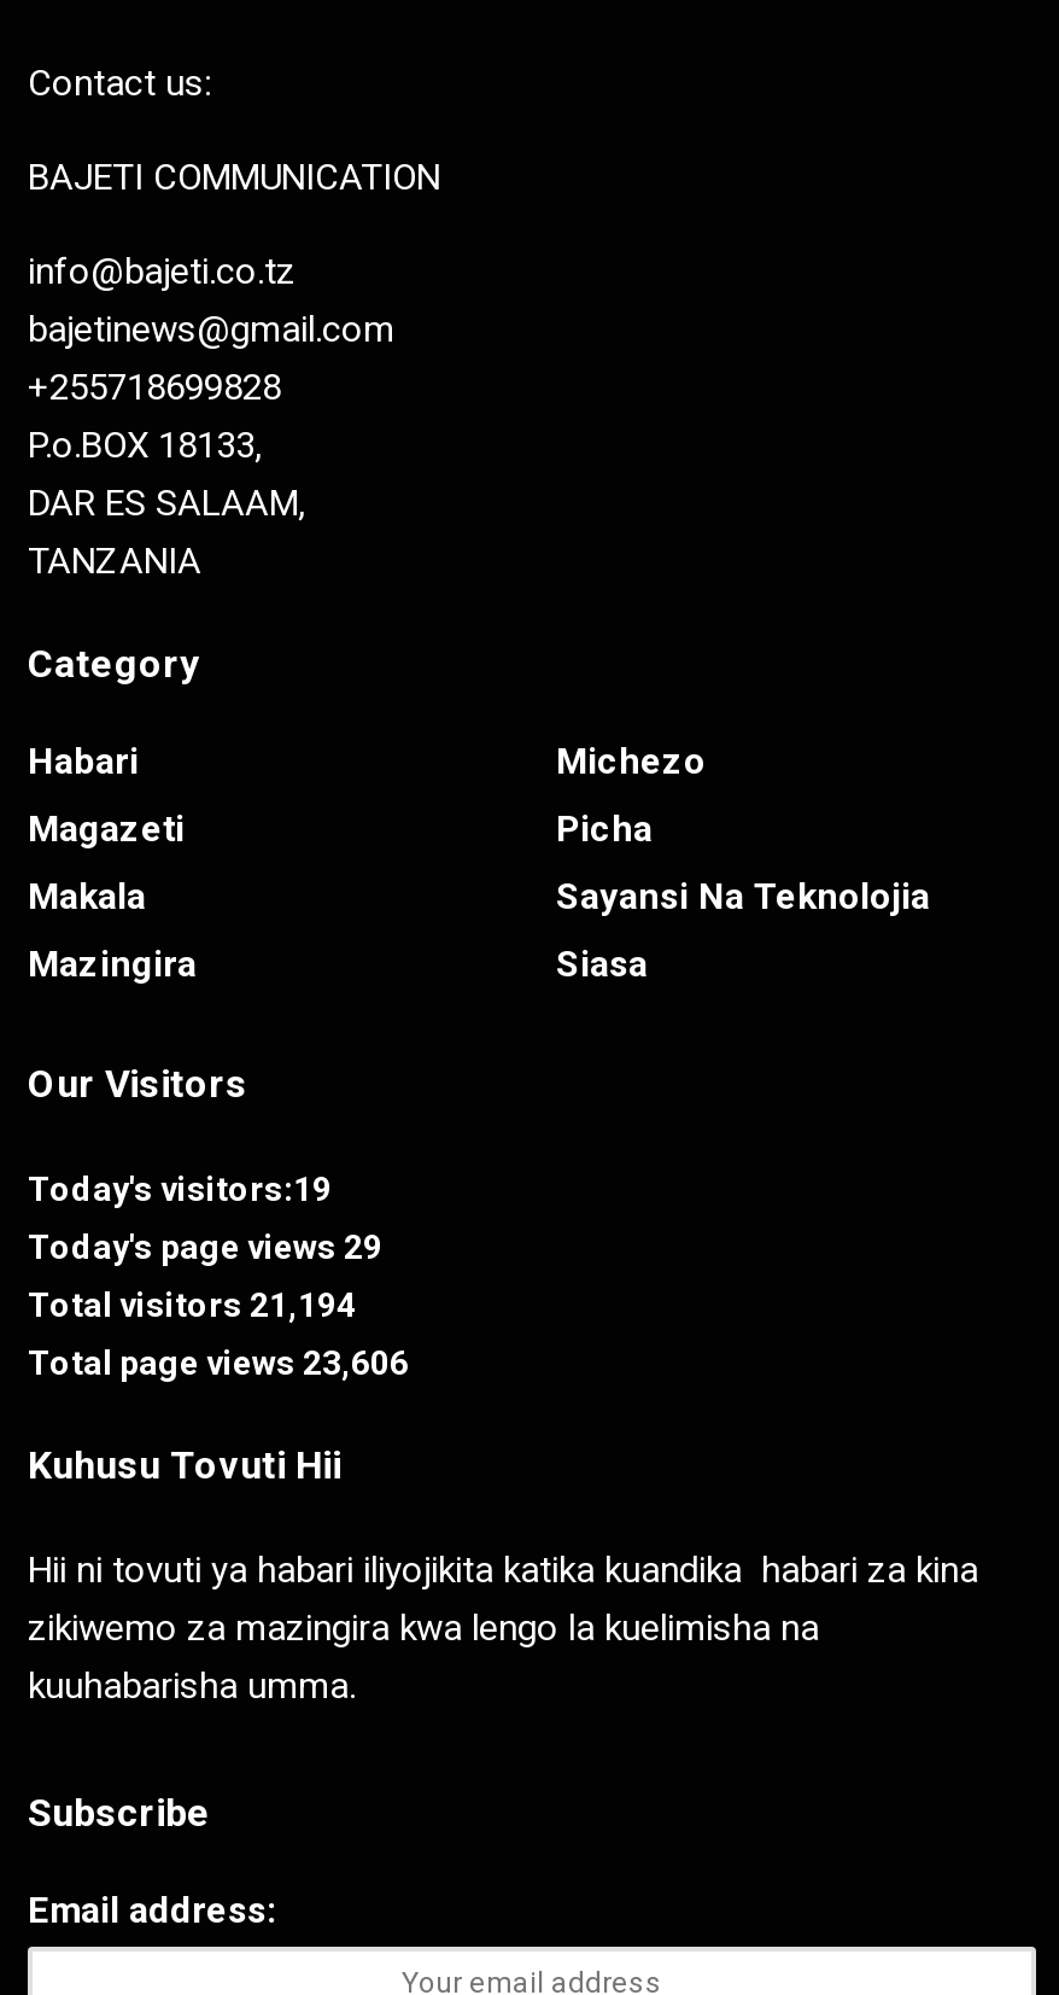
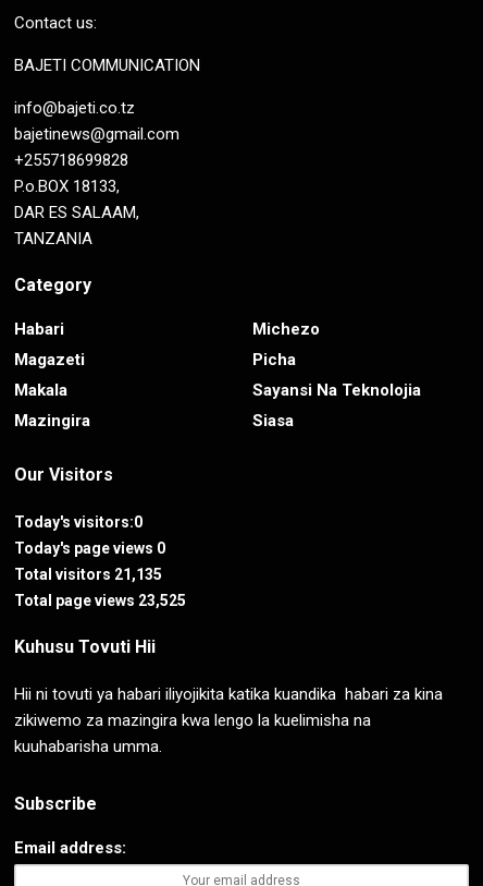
- Today's visitors:19
+ Today's visitors:0

- Today's page views 29
+ Today's page views 0

- Total visitors 21,194
+ Total visitors 21,135

- Total page views 23,606
+ Total page views 23,525
